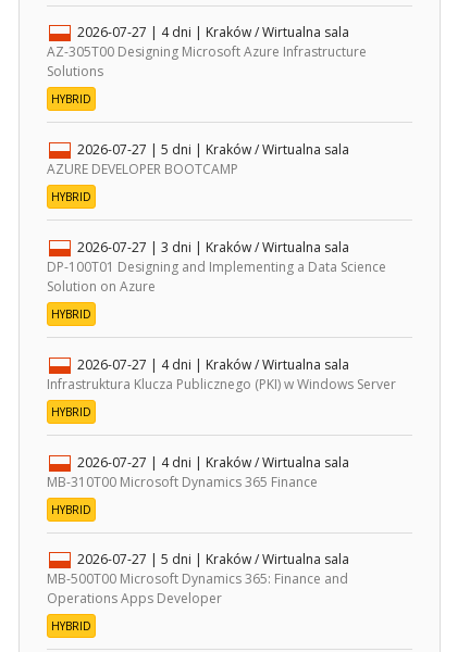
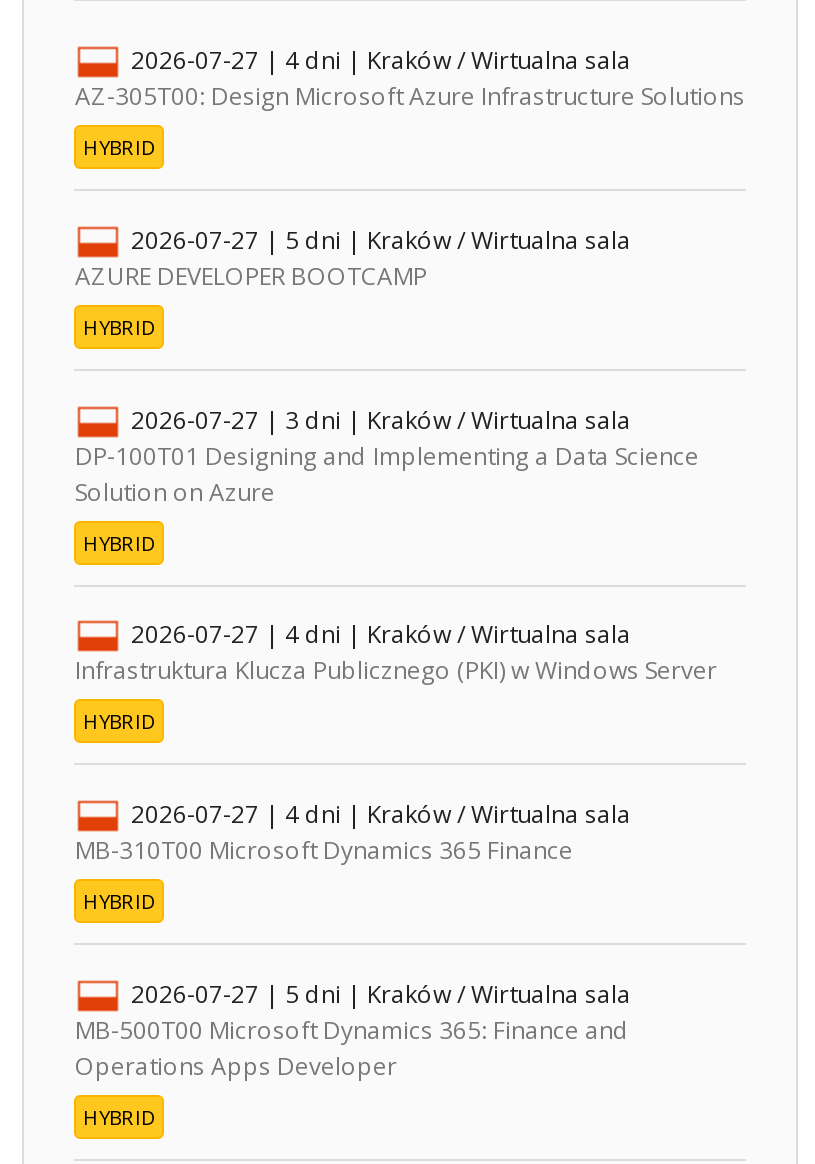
- AZ-305T00 Designing Microsoft Azure Infrastructure
- Solutions
+ AZ-305T00: Design Microsoft Azure Infrastructure Solutions
